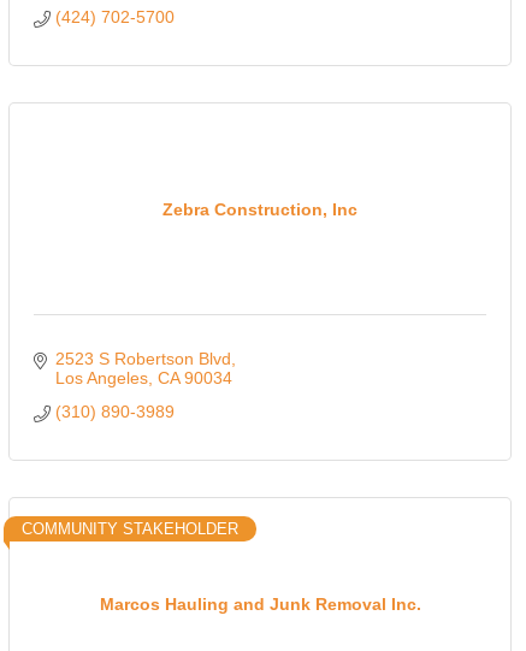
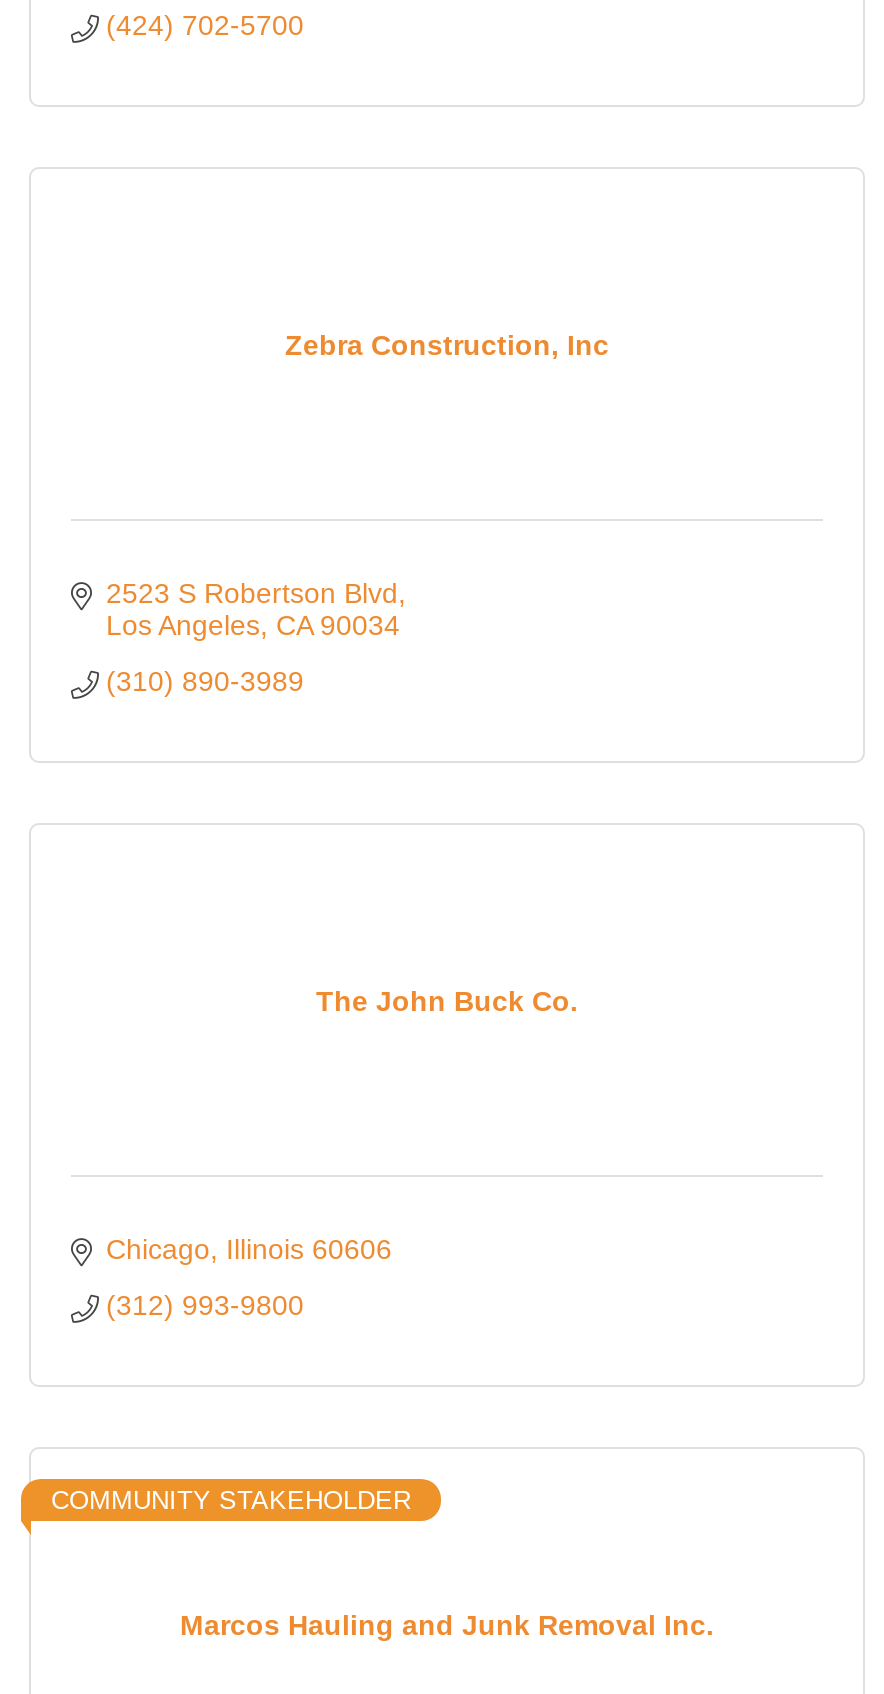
+ Chicago Illinois 60606
+ (312) 993-9800

+ The John Buck Co.
